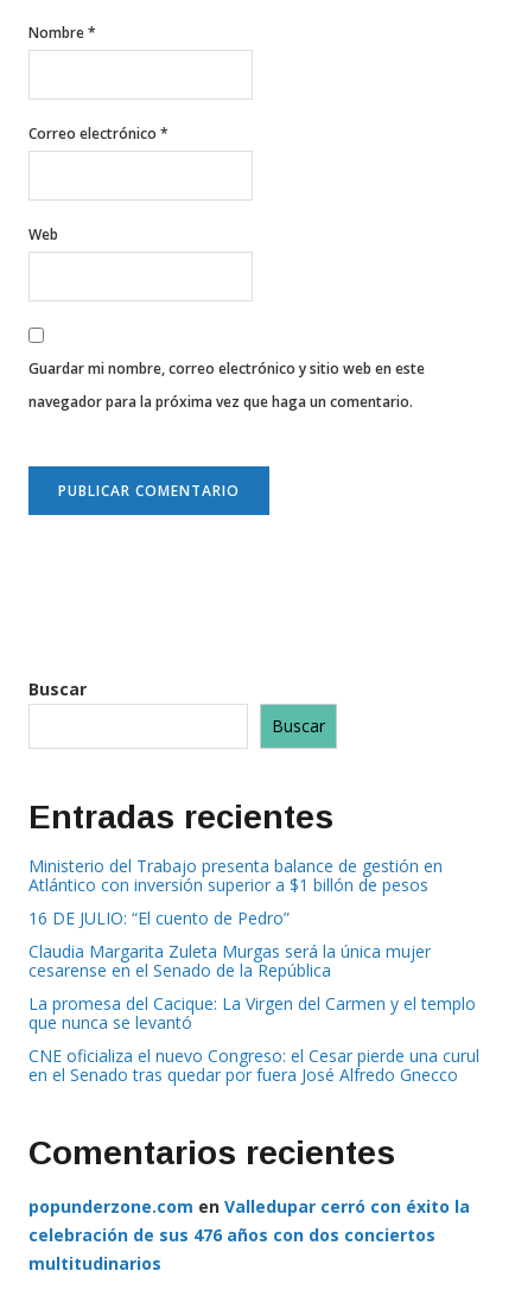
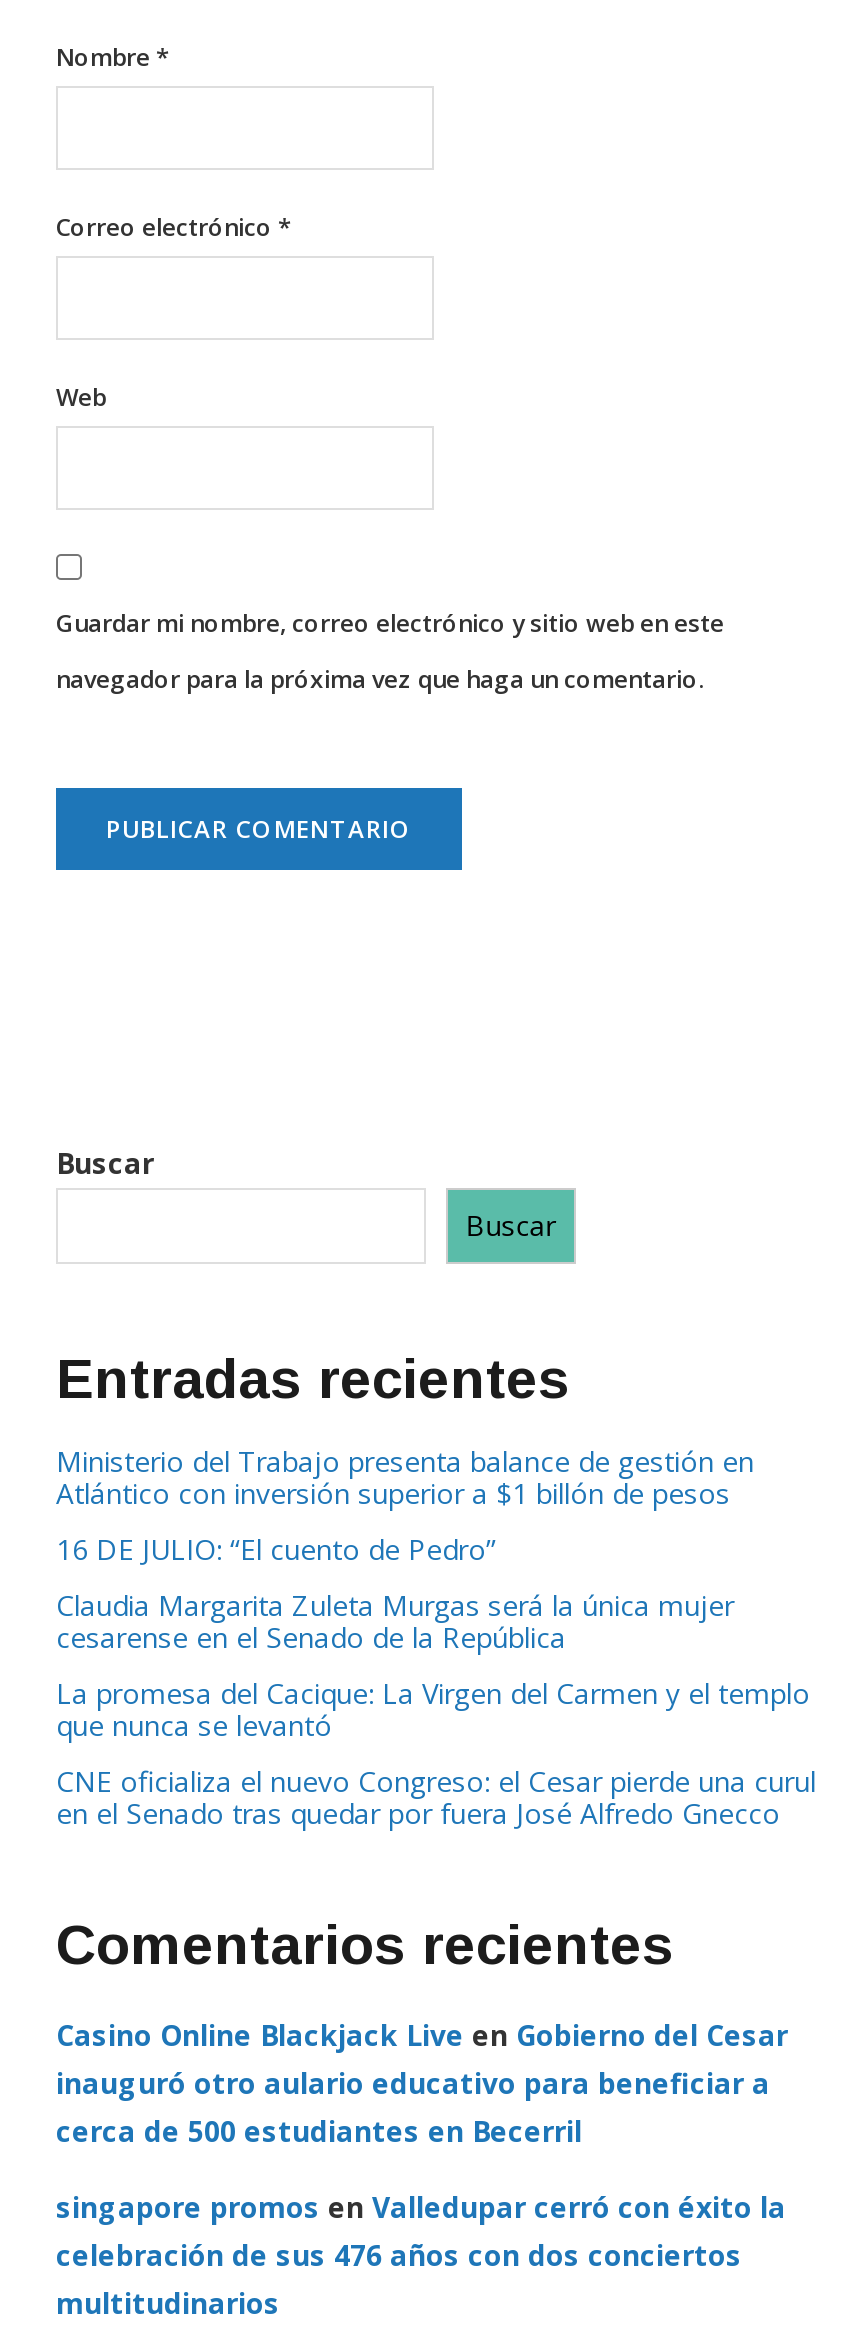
- popunderzone.com en Valledupar cerró con éxito la
+ Casino Online Blackjack Live en Gobierno del Cesar
+ inauguró otro aulario educativo para beneficiar a
+ cerca de 500 estudiantes en Becerril
+ singapore promos en Valledupar cerró con éxito la
